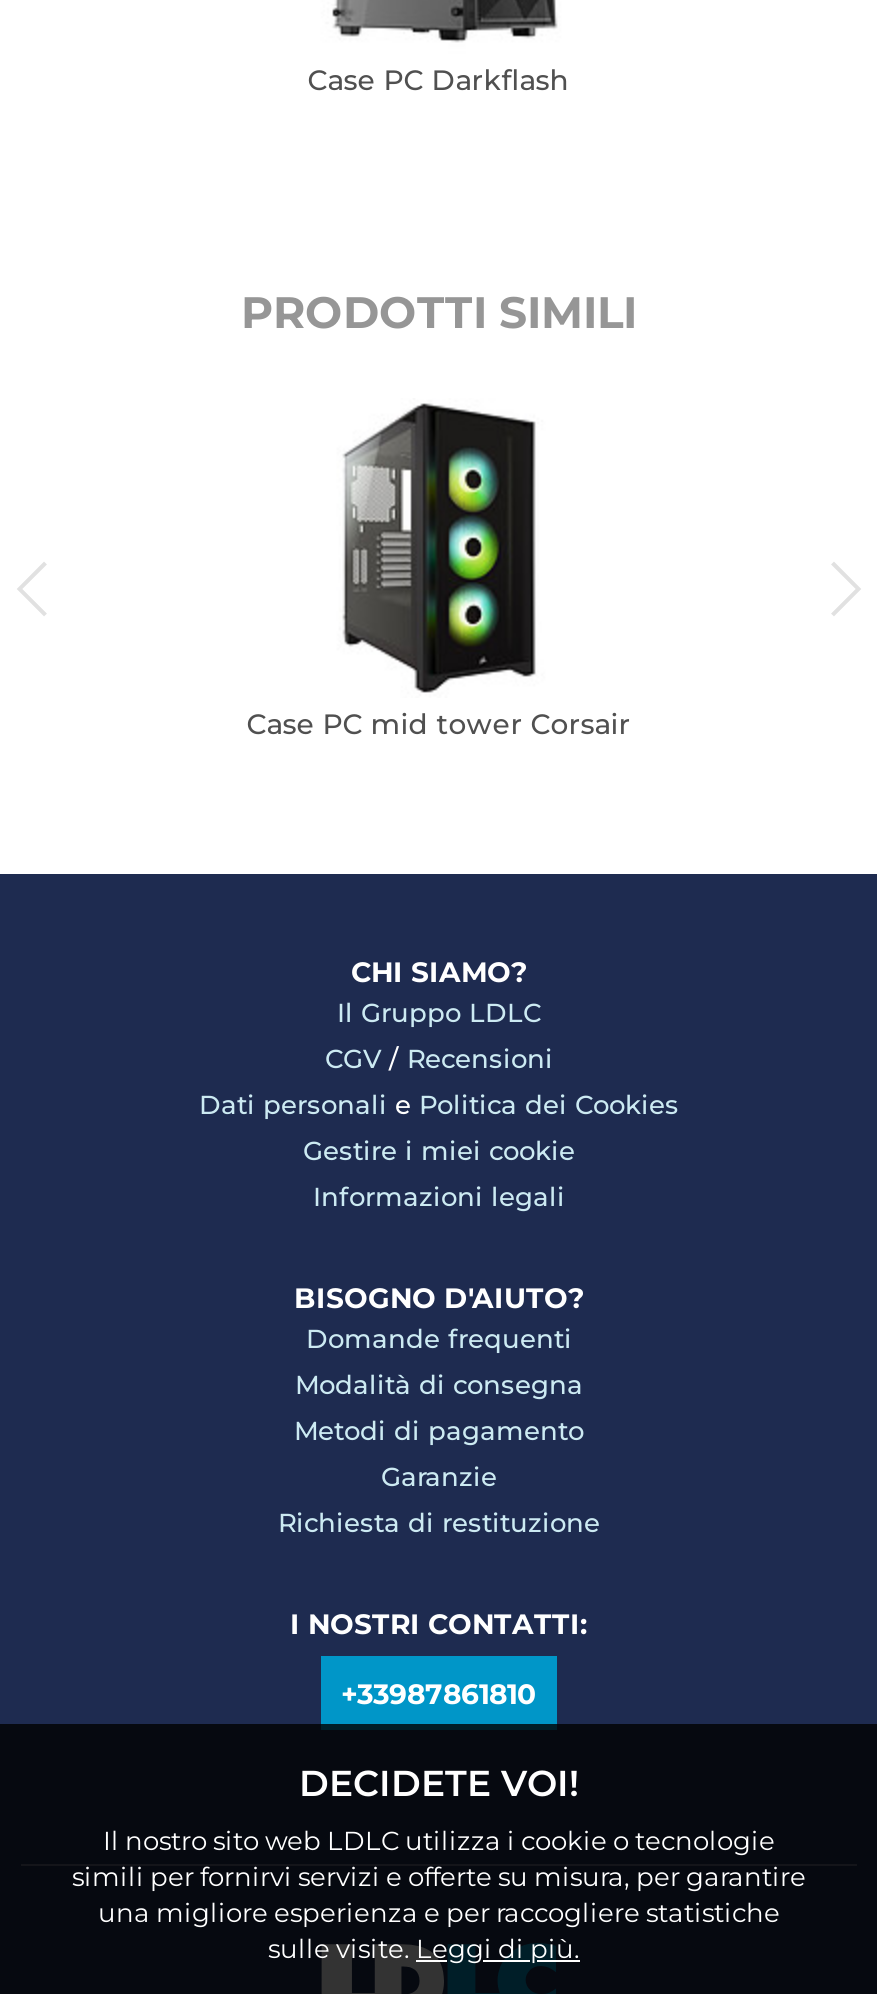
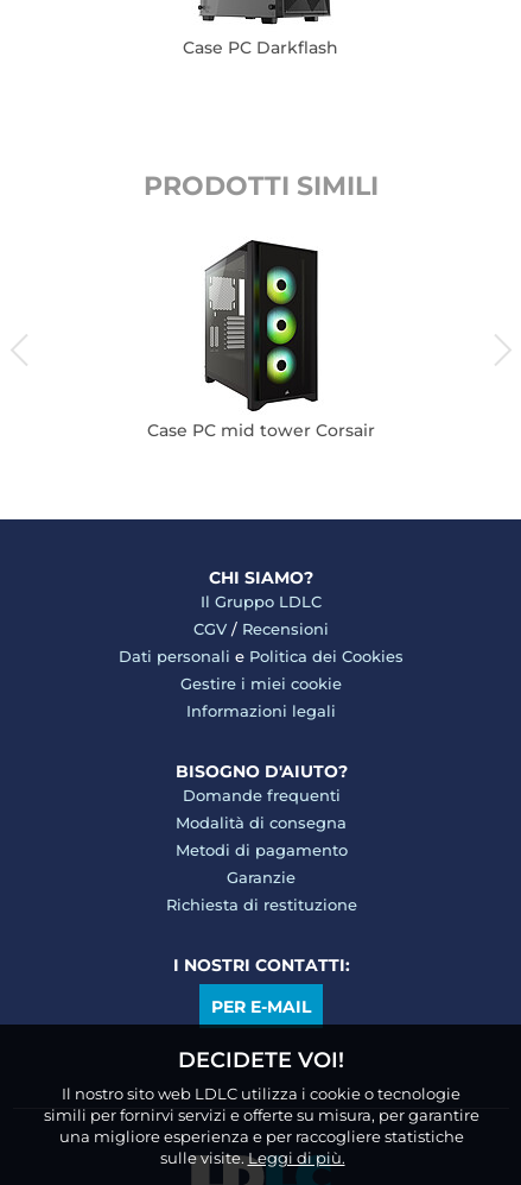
- +33987861810
+ PER E-MAIL
